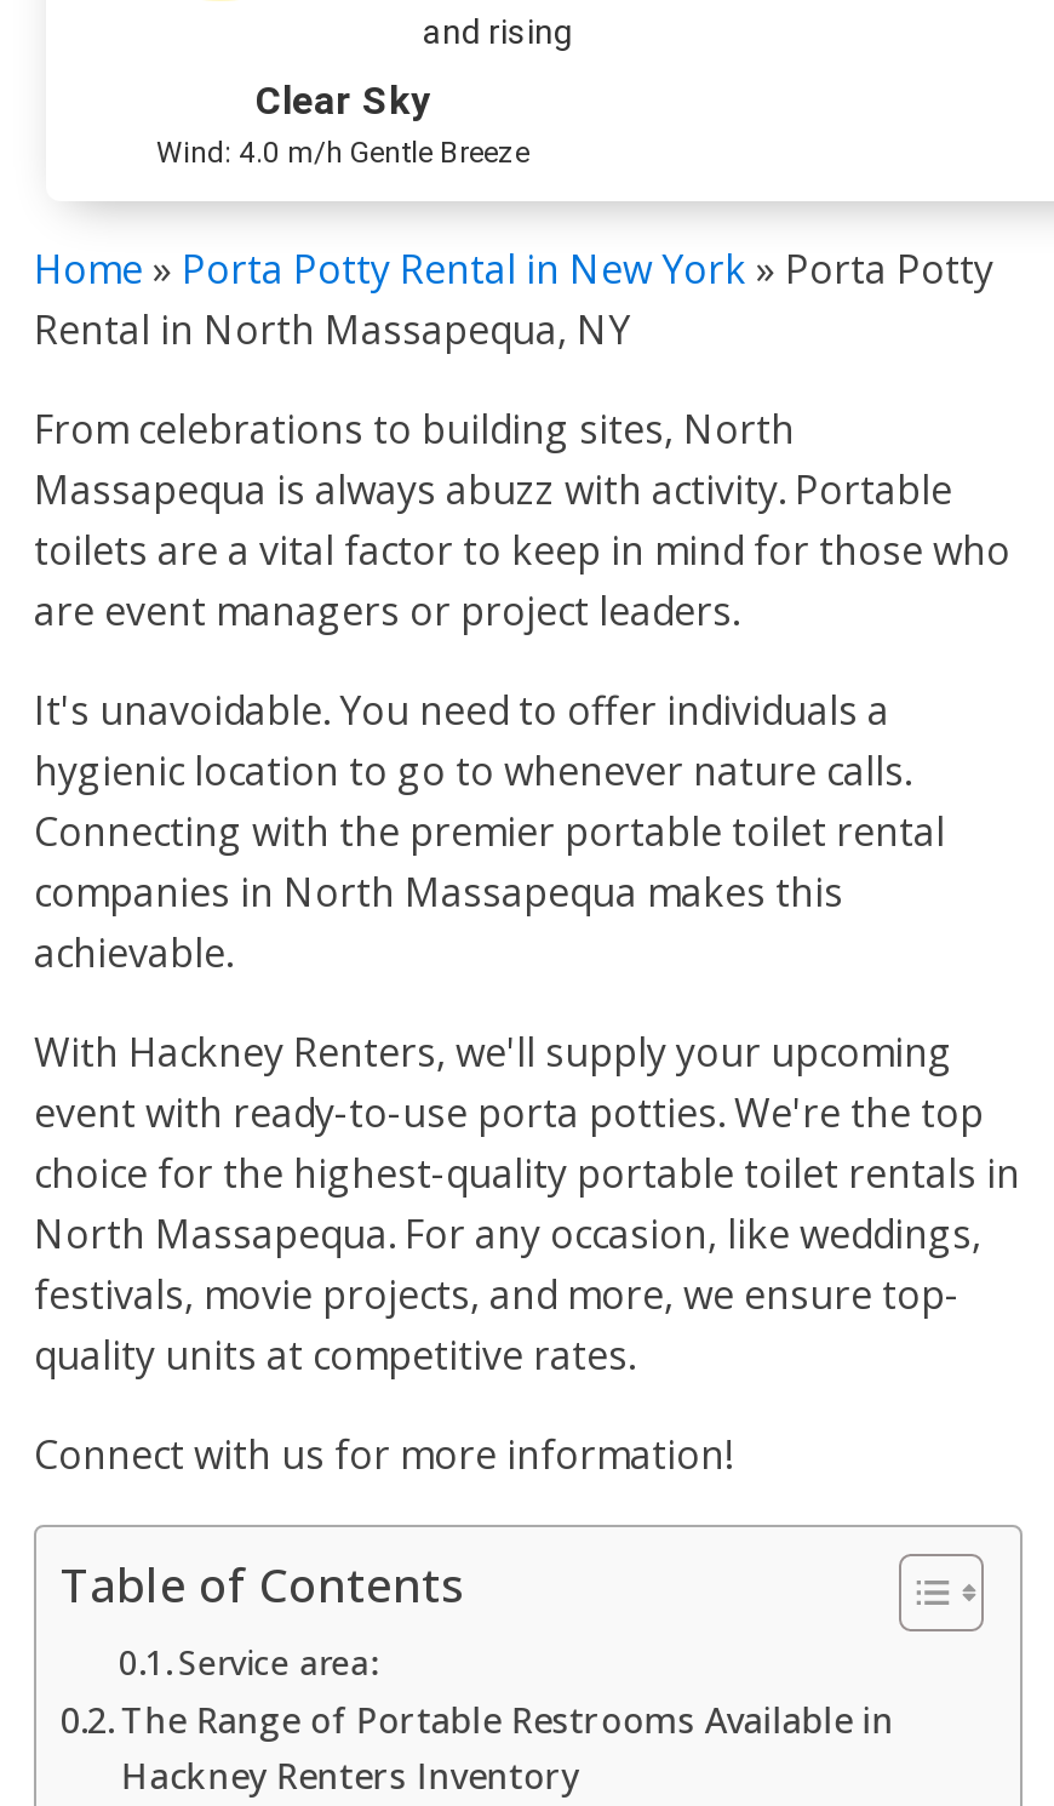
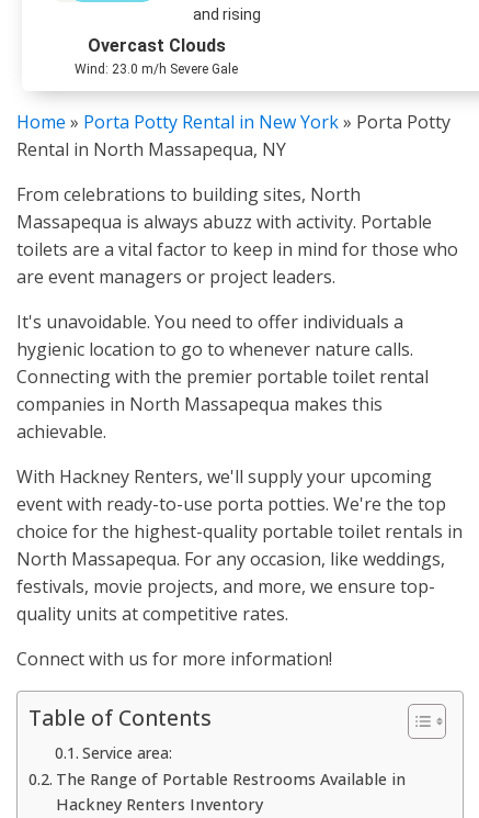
- Clear Sky
- Wind: 4.0 m/h Gentle Breeze
+ Overcast Clouds
+ Wind: 23.0 m/h Severe Gale
